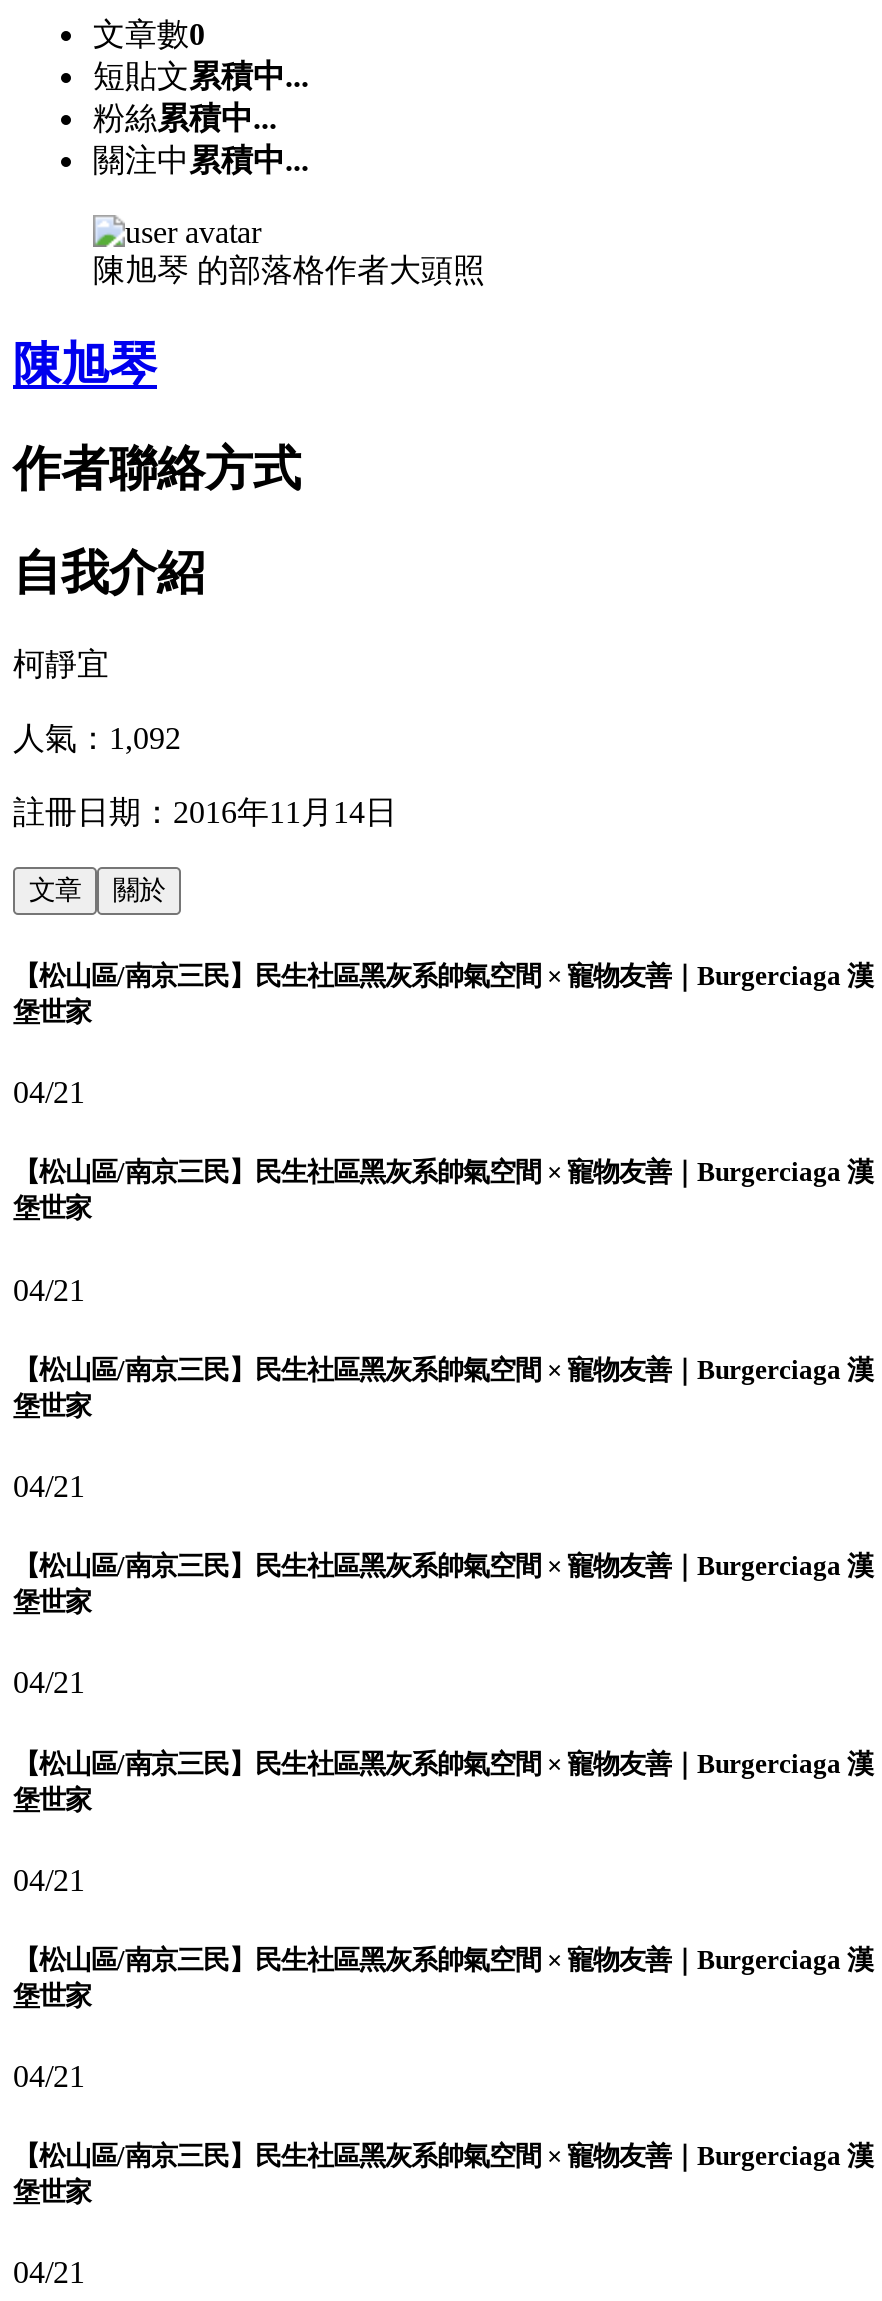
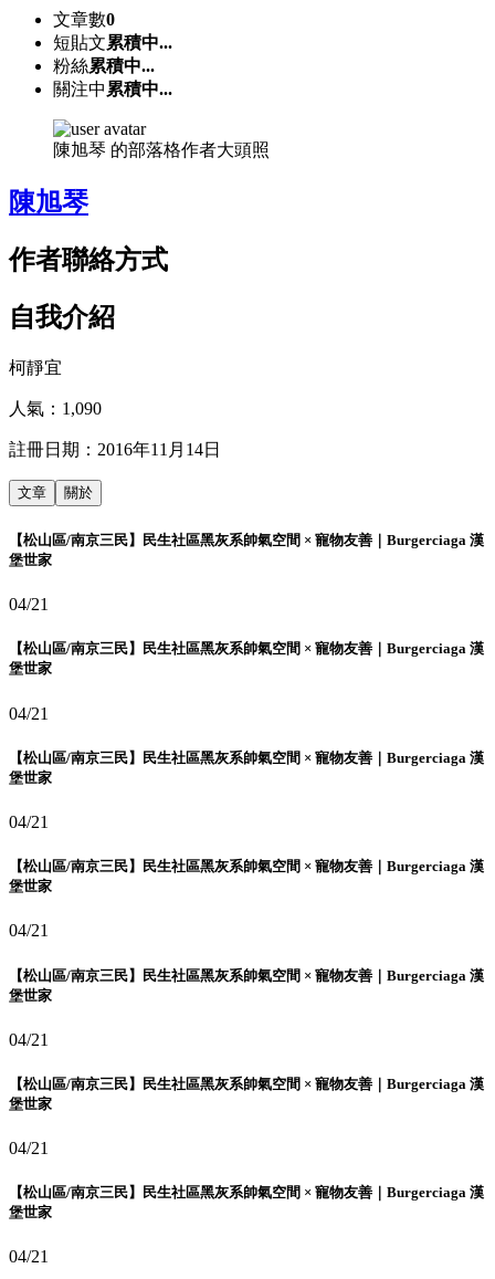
- 人氣：1,092
+ 人氣：1,090
